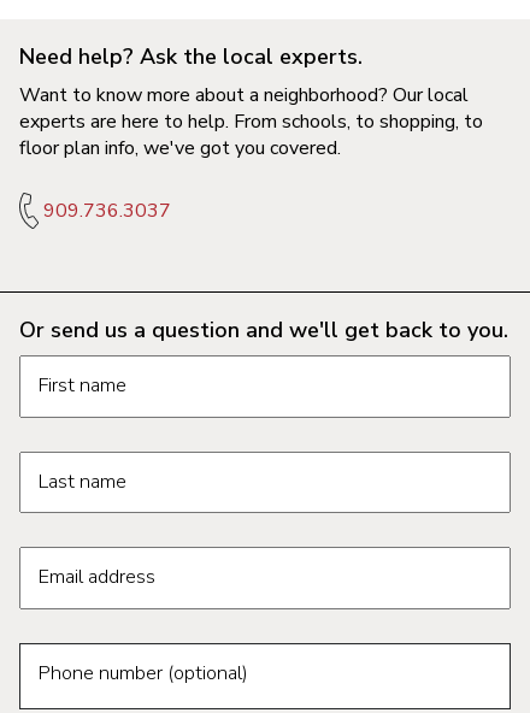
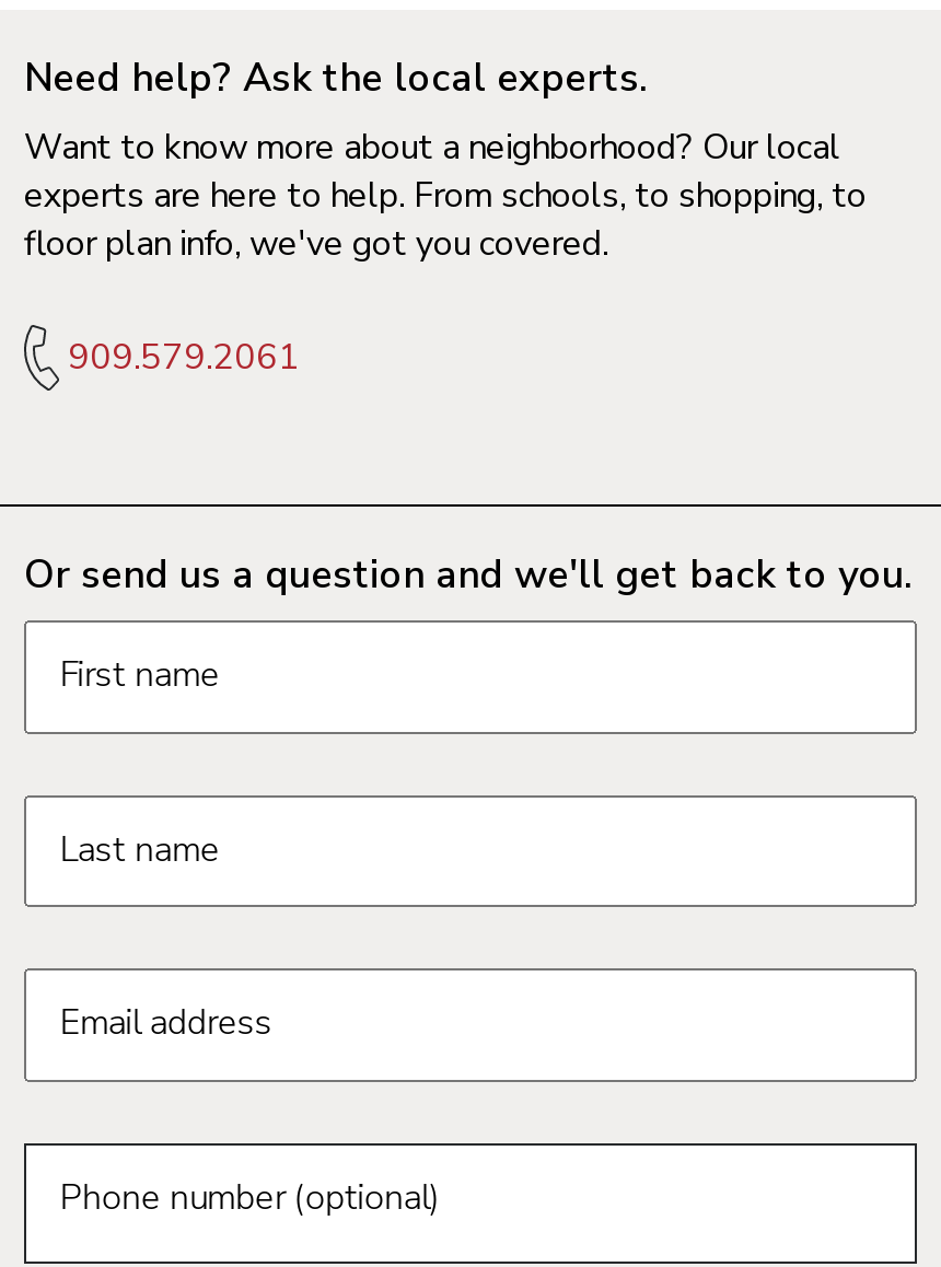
- 909.736.3037
+ 909.579.2061
